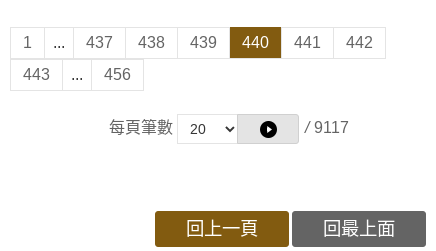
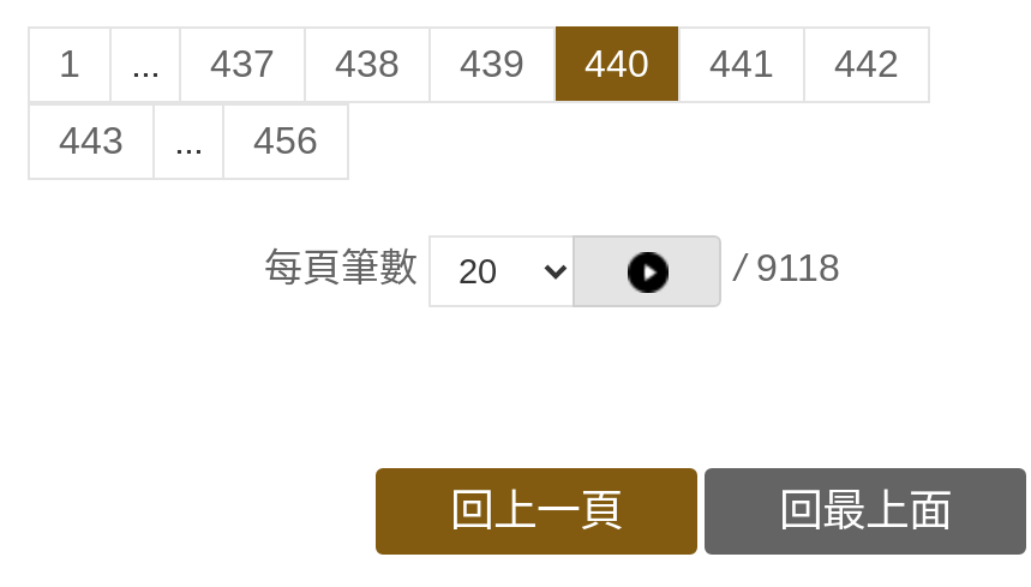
- / 9117
+ / 9118
